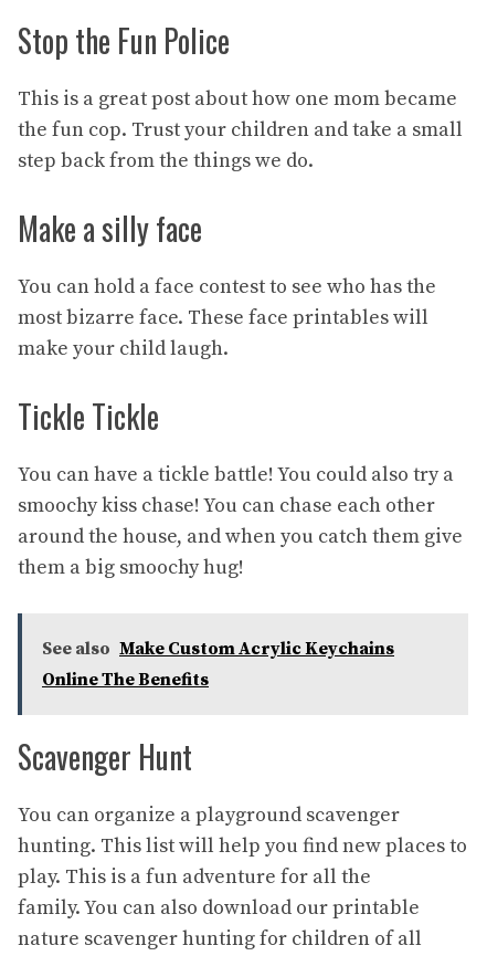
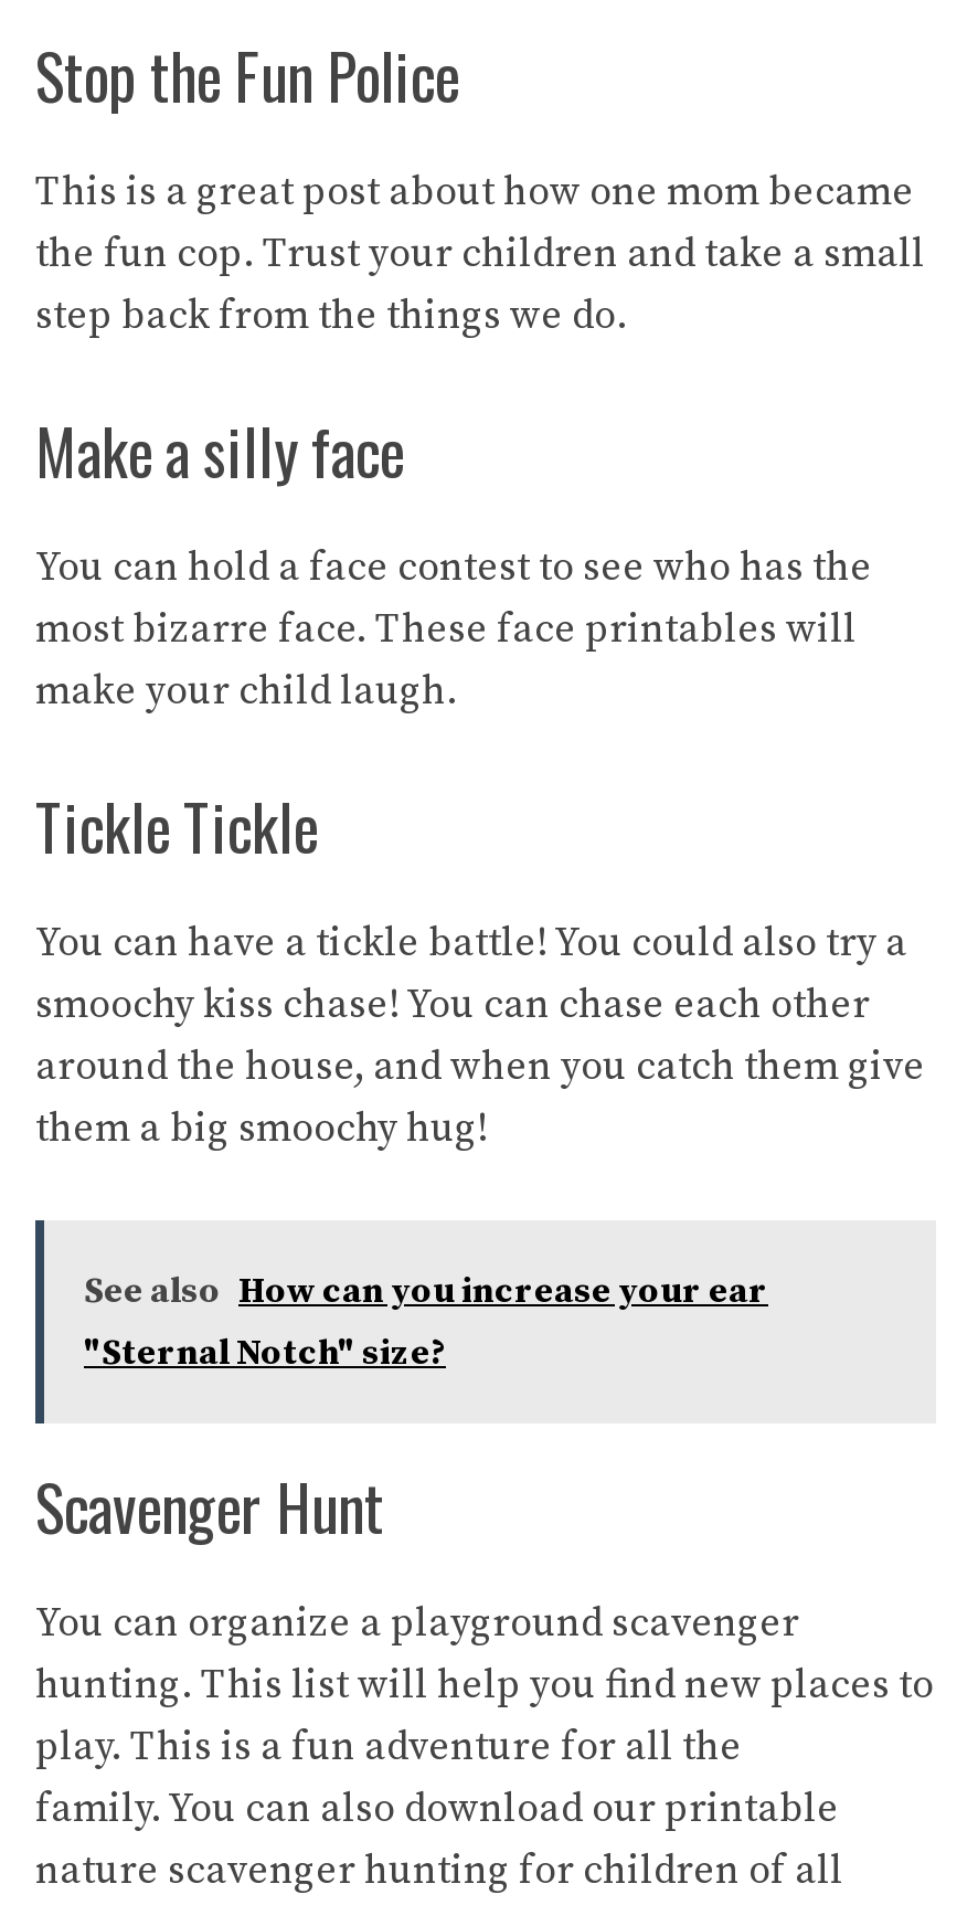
- See also Make Custom Acrylic Keychains
- Online The Benefits
+ See also How can you increase your ear
+ "Sternal Notch" size?
